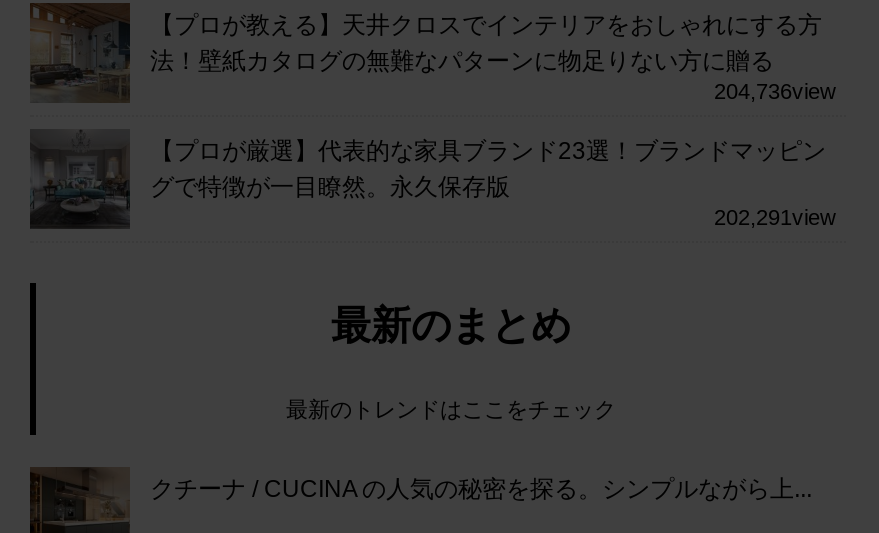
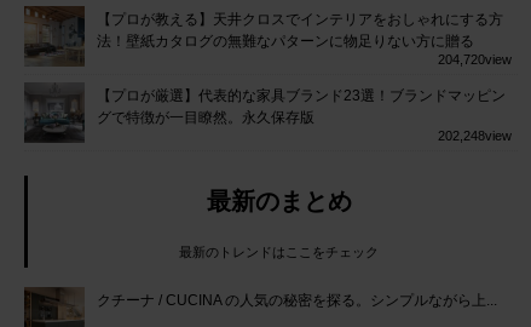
- 204,736view
+ 204,720view

- 202,291view
+ 202,248view
